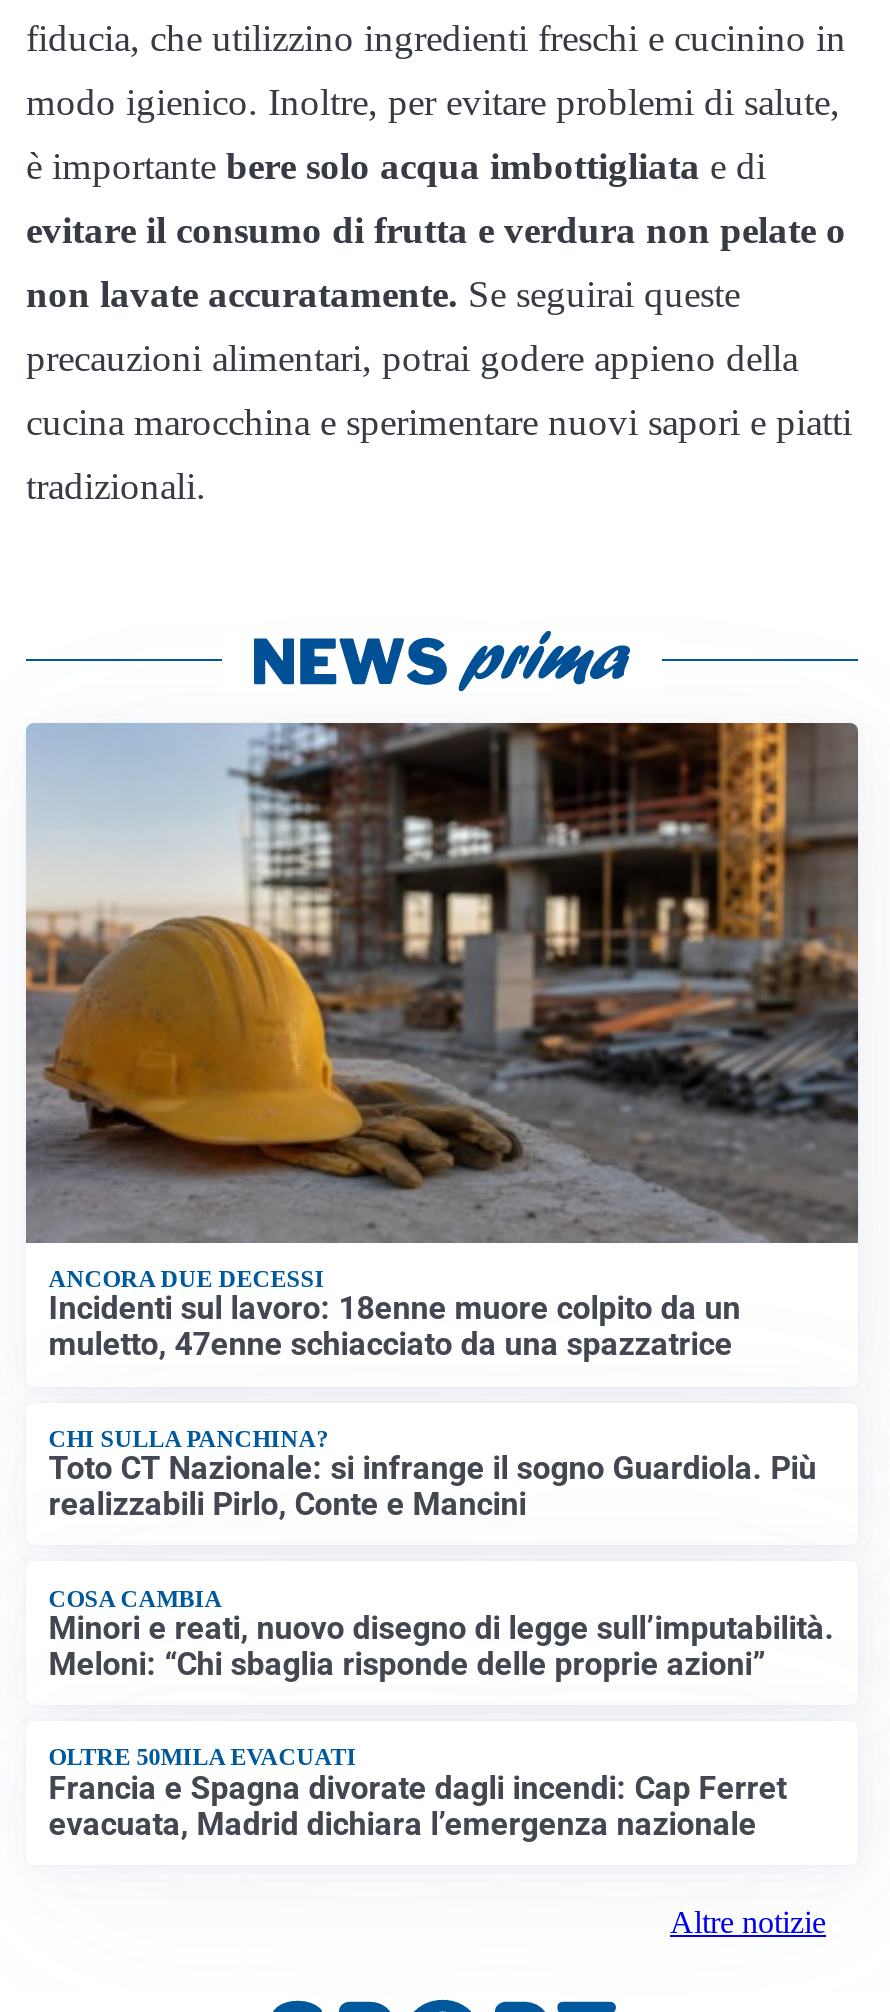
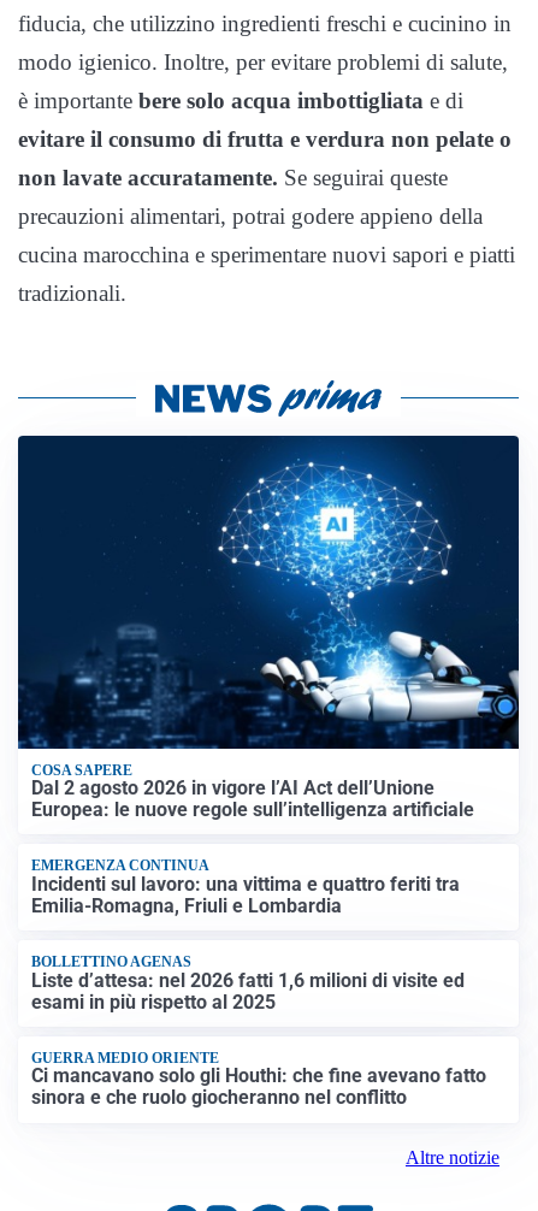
- [image]
- ANCORA DUE DECESSI
- Incidenti sul lavoro: 18enne muore colpito da un
- muletto, 47enne schiacciato da una spazzatrice
+ [image]
+ COSA SAPERE
+ Dal 2 agosto 2026 in vigore l’AI Act dell’Unione
+ Europea: le nuove regole sull’intelligenza artificiale

- CHI SULLA PANCHINA?
- Toto CT Nazionale: si infrange il sogno Guardiola. Più
- realizzabili Pirlo, Conte e Mancini
+ EMERGENZA CONTINUA
+ Incidenti sul lavoro: una vittima e quattro feriti tra
+ Emilia-Romagna, Friuli e Lombardia

- COSA CAMBIA
- Minori e reati, nuovo disegno di legge sull’imputabilità.
- Meloni: “Chi sbaglia risponde delle proprie azioni”
+ BOLLETTINO AGENAS
+ Liste d’attesa: nel 2026 fatti 1,6 milioni di visite ed
+ esami in più rispetto al 2025

- OLTRE 50MILA EVACUATI
- Francia e Spagna divorate dagli incendi: Cap Ferret
- evacuata, Madrid dichiara l’emergenza nazionale
+ GUERRA MEDIO ORIENTE
+ Ci mancavano solo gli Houthi: che fine avevano fatto
+ sinora e che ruolo giocheranno nel conflitto
